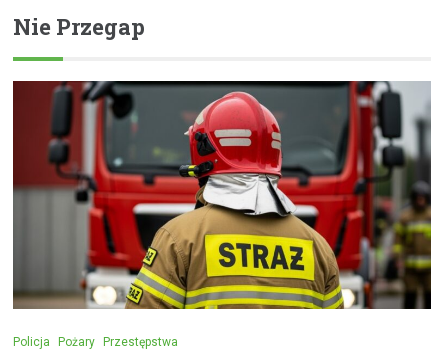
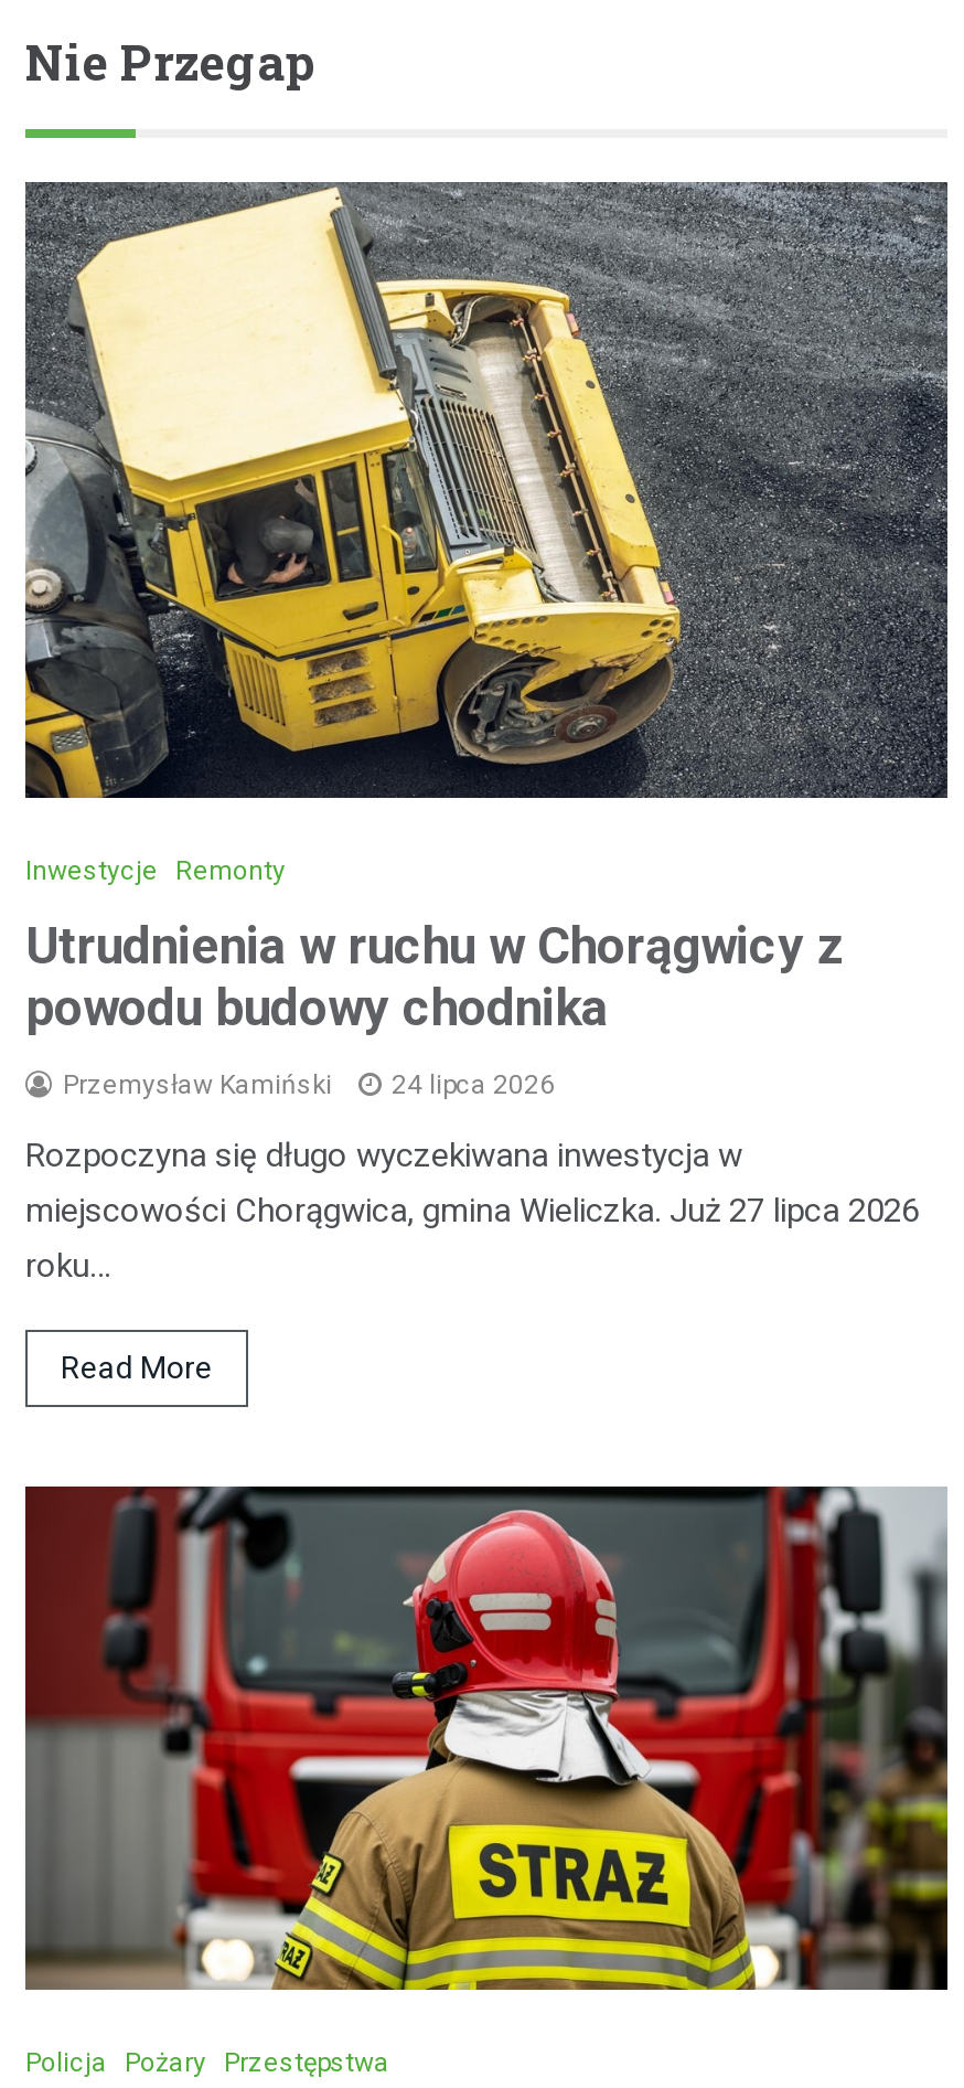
+ [image]
+ Inwestycje Remonty
+ Utrudnienia w ruchu w Chorągwicy z
+ powodu budowy chodnika
+ Przemysław Kamiński
+ 24 lipca 2026
+ Rozpoczyna się długo wyczekiwana inwestycja w
+ miejscowości Chorągwica, gmina Wieliczka. Już 27 lipca 2026
+ roku…
+ Read More
